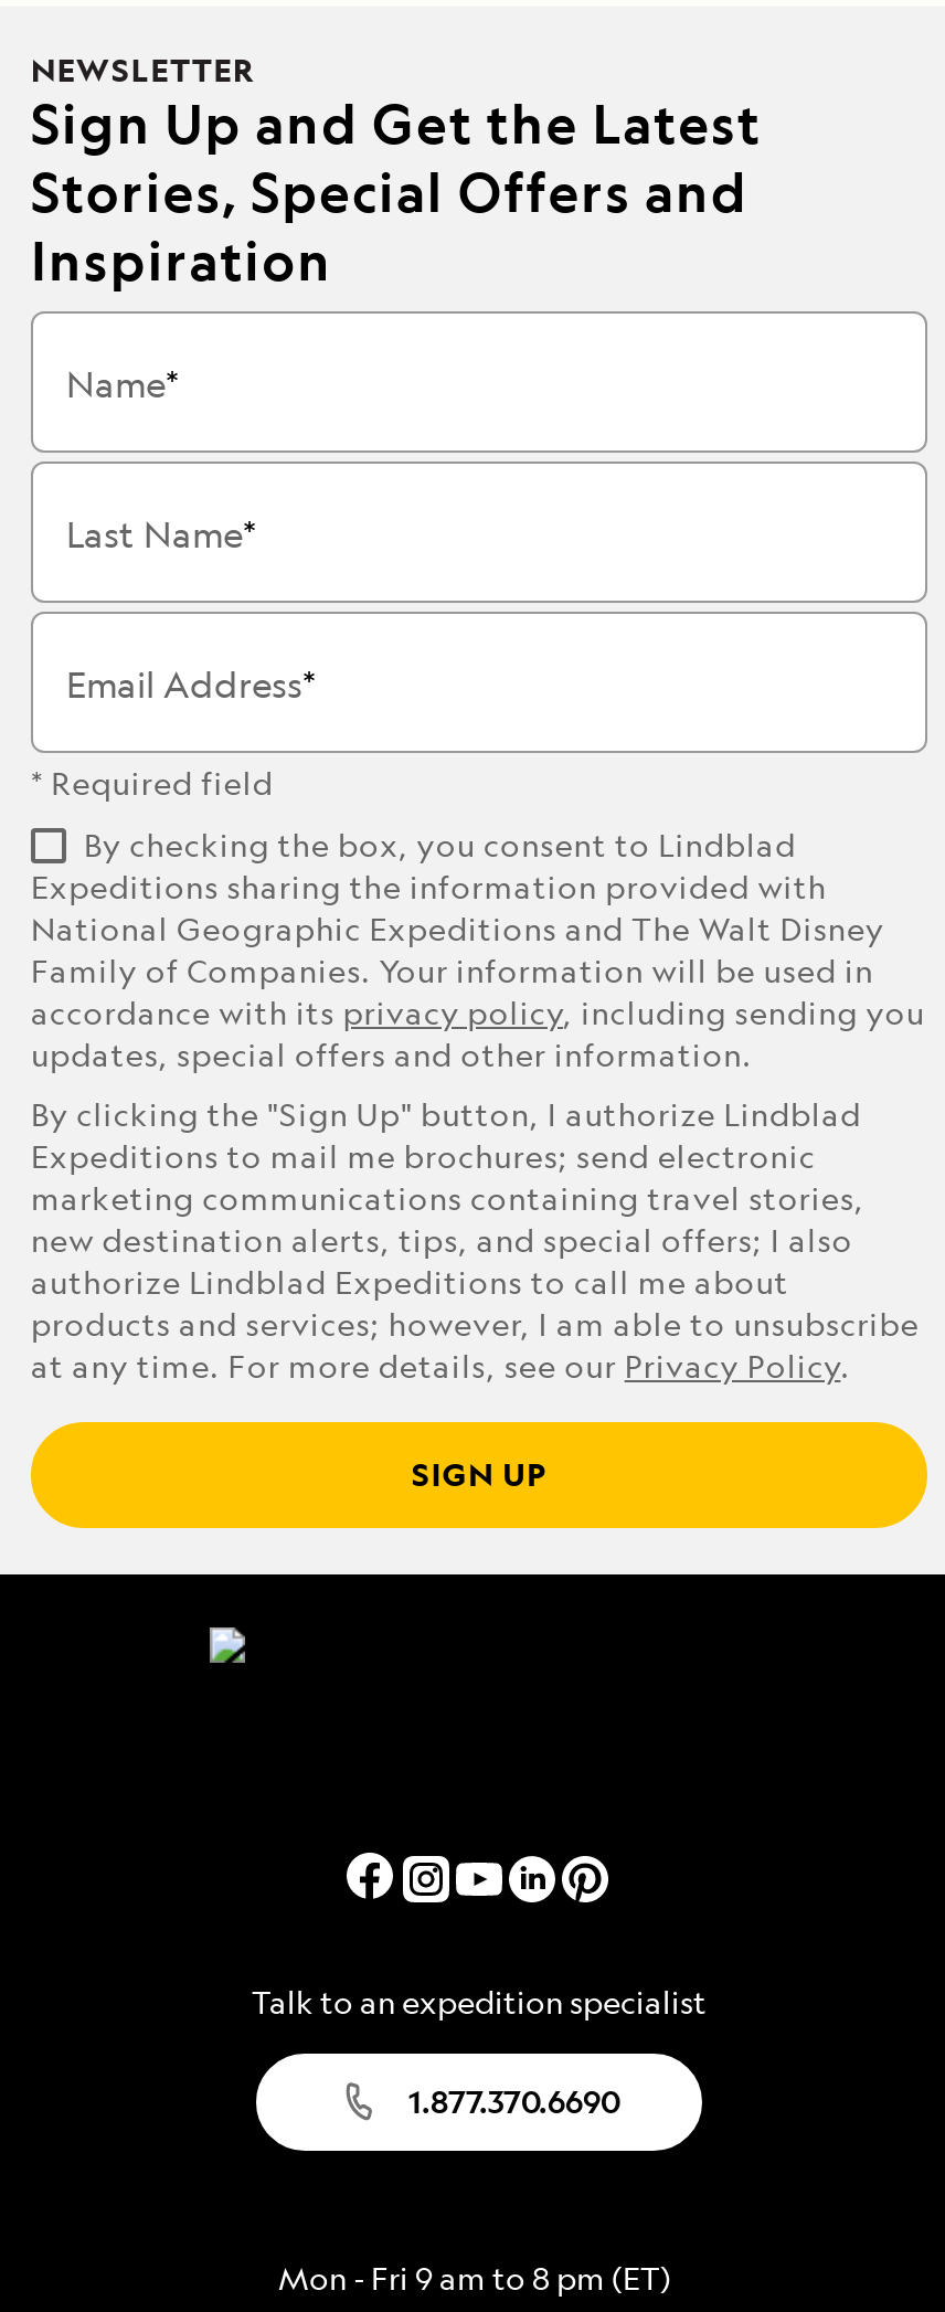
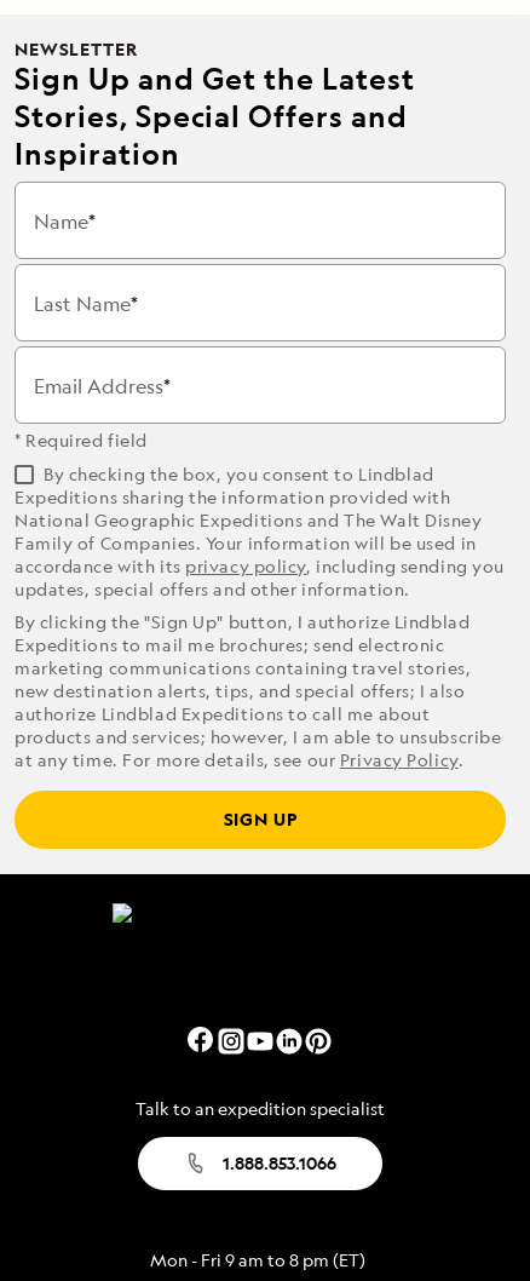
- 1.877.370.6690
+ 1.888.853.1066
